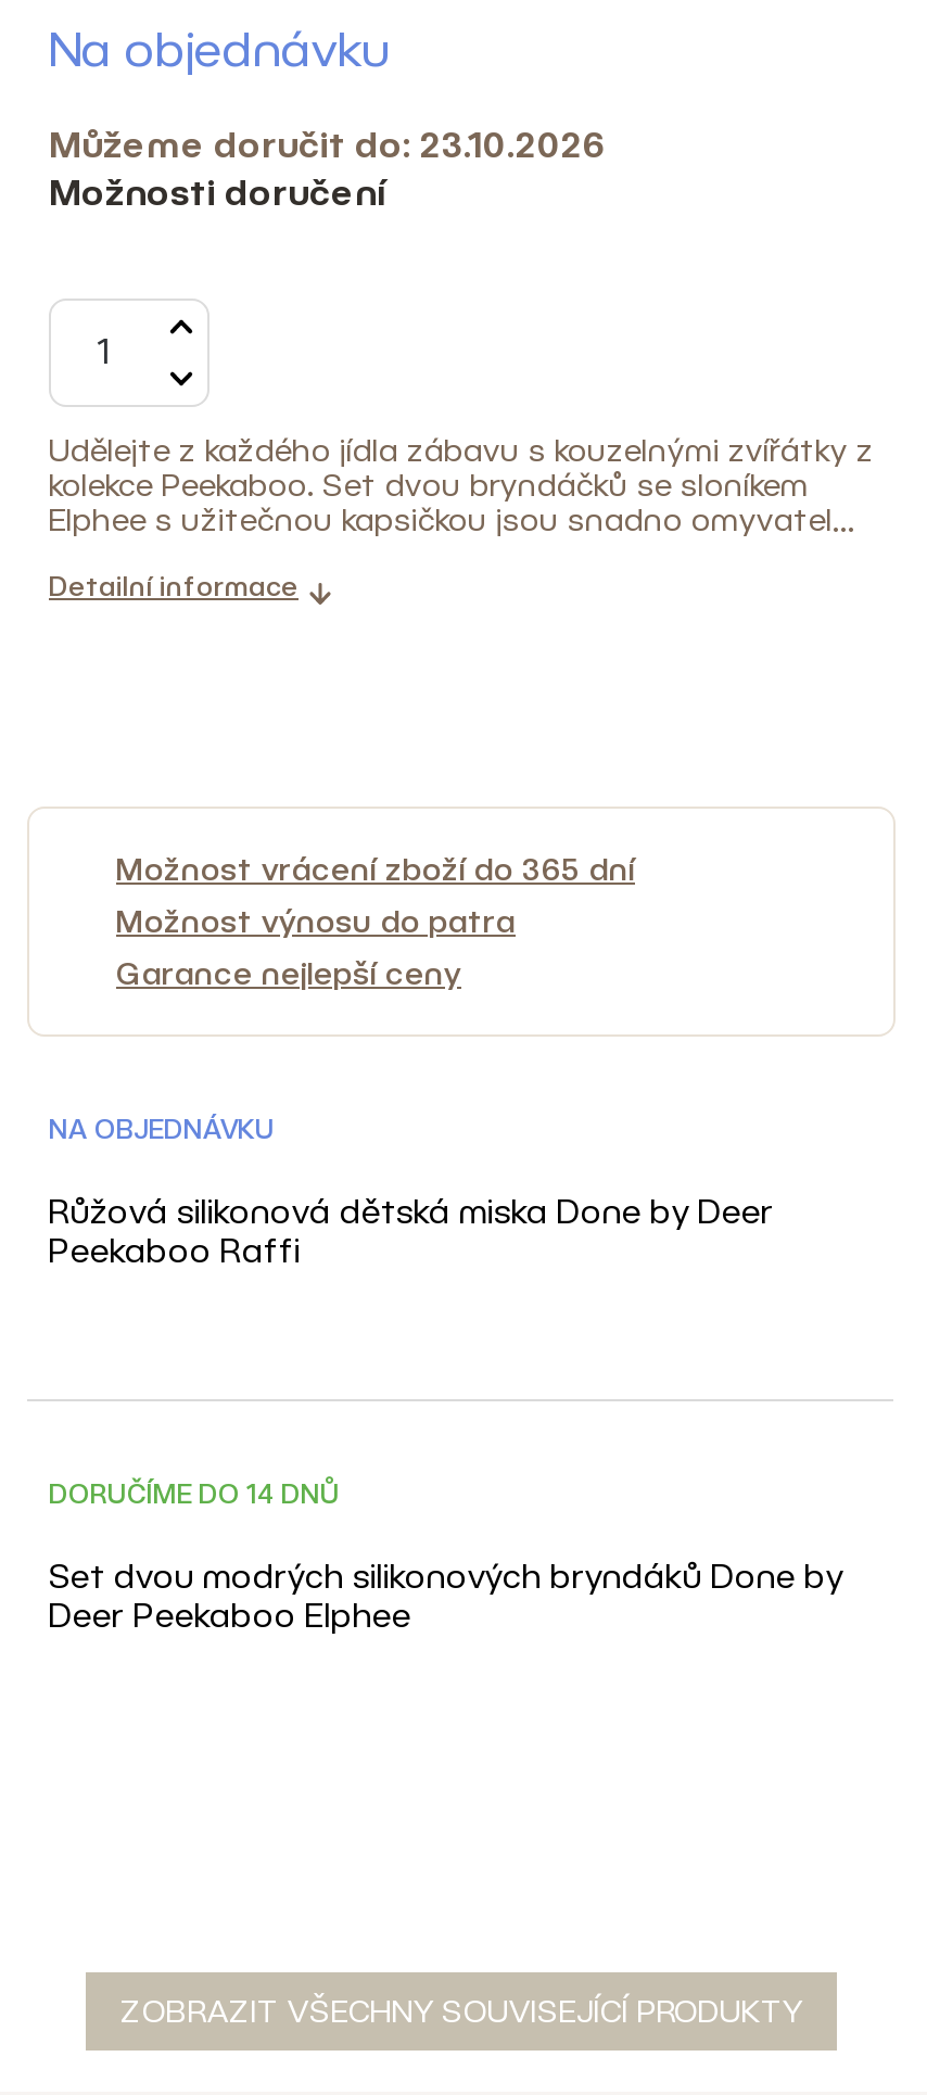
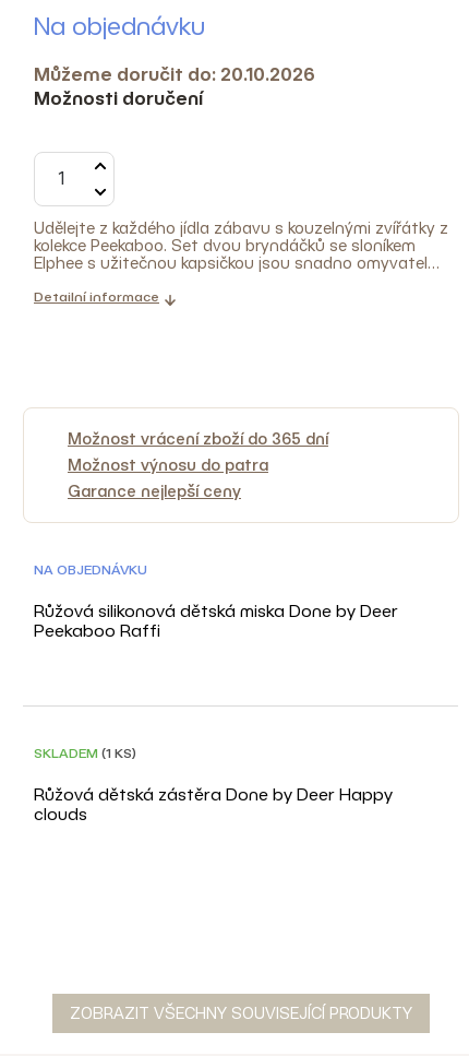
- Můžeme doručit do: 23.10.2026
+ Můžeme doručit do: 20.10.2026

- DORUČÍME DO 14 DNŮ
+ SKLADEM (1 KS)

- Set dvou modrých silikonových bryndáků Done by
- Deer Peekaboo Elphee
+ Růžová dětská zástěra Done by Deer Happy
+ clouds
